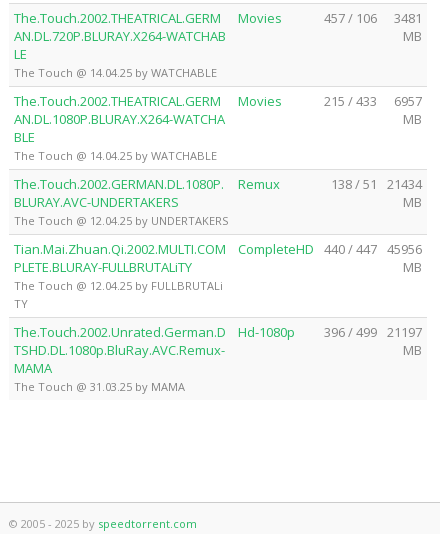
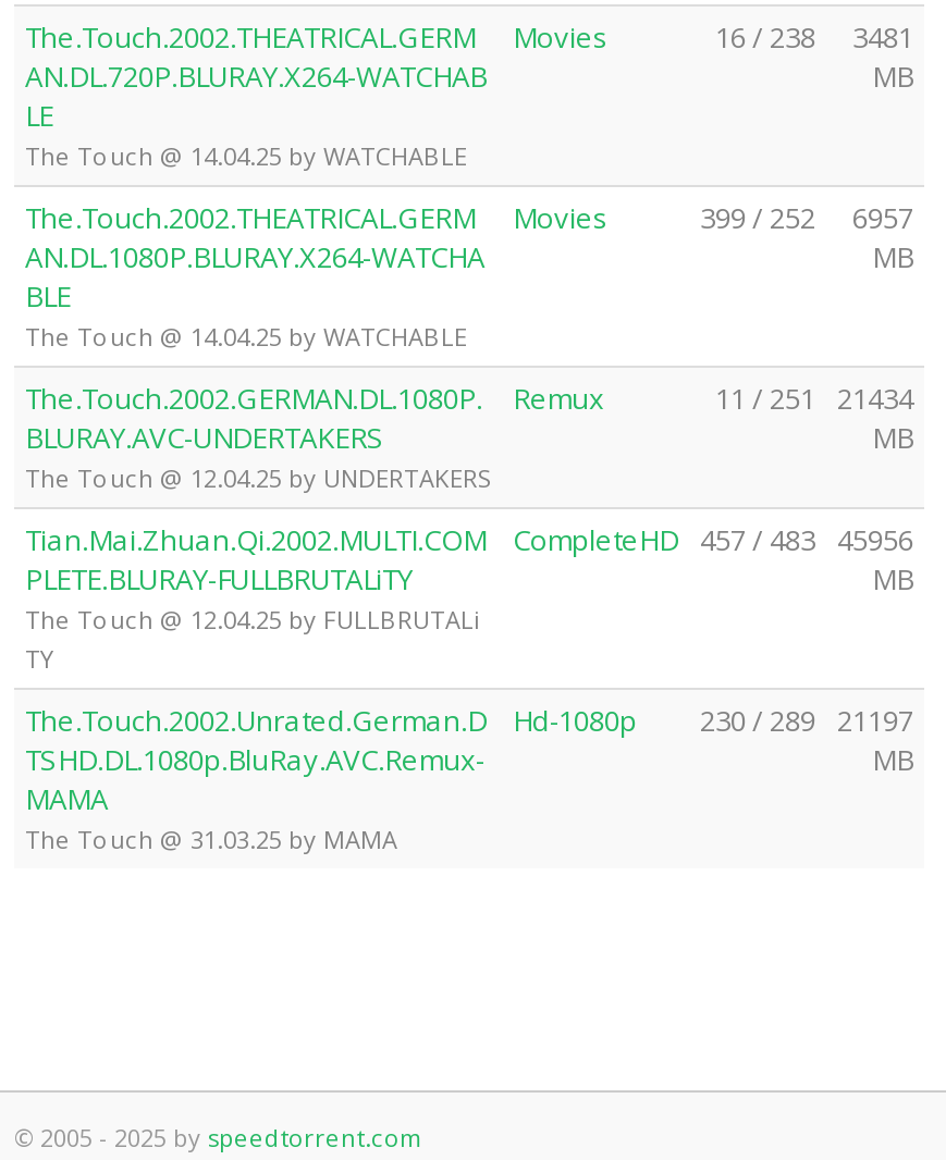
- 457 / 106 3481
+ 16 / 238 3481

- 215 / 433 6957
+ 399 / 252 6957

- 138 / 51 21434
+ 11 / 251 21434

- Tian.Mai.Zhuan.Qi.2002.MULTI.COM CompleteHD 440 / 447 45956
+ Tian.Mai.Zhuan.Qi.2002.MULTI.COM CompleteHD 457 / 483 45956

- The.Touch.2002.Unrated.German.D Hd-1080p 396 / 499 21197
+ The.Touch.2002.Unrated.German.D Hd-1080p 230 / 289 21197
